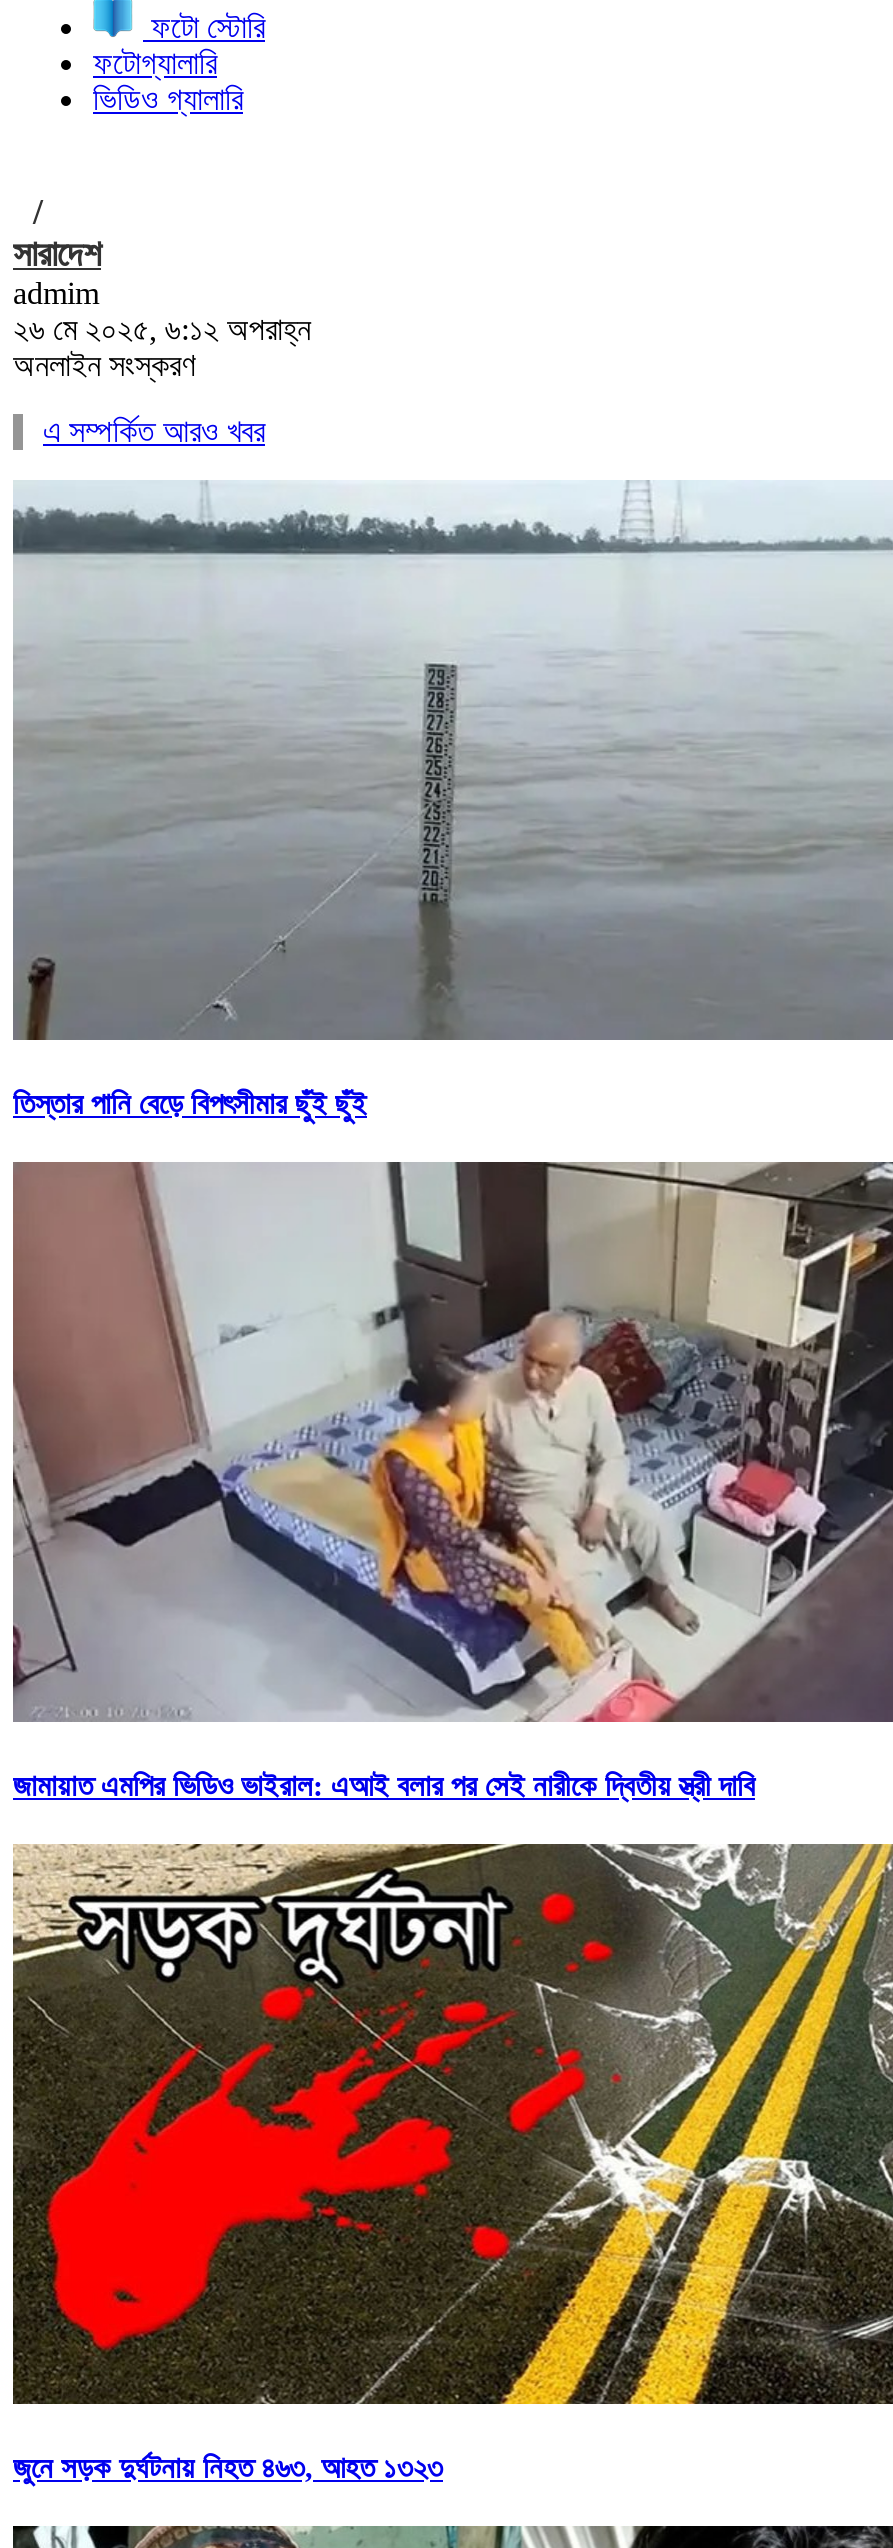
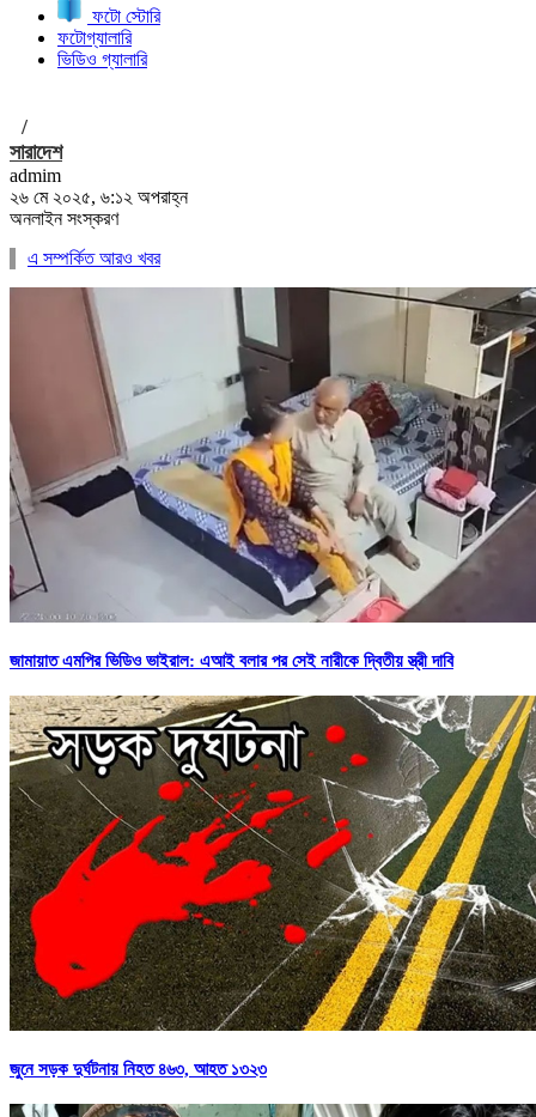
- [image]
- তিস্তার পানি বেড়ে বিপৎসীমার ছুঁই ছুঁই
